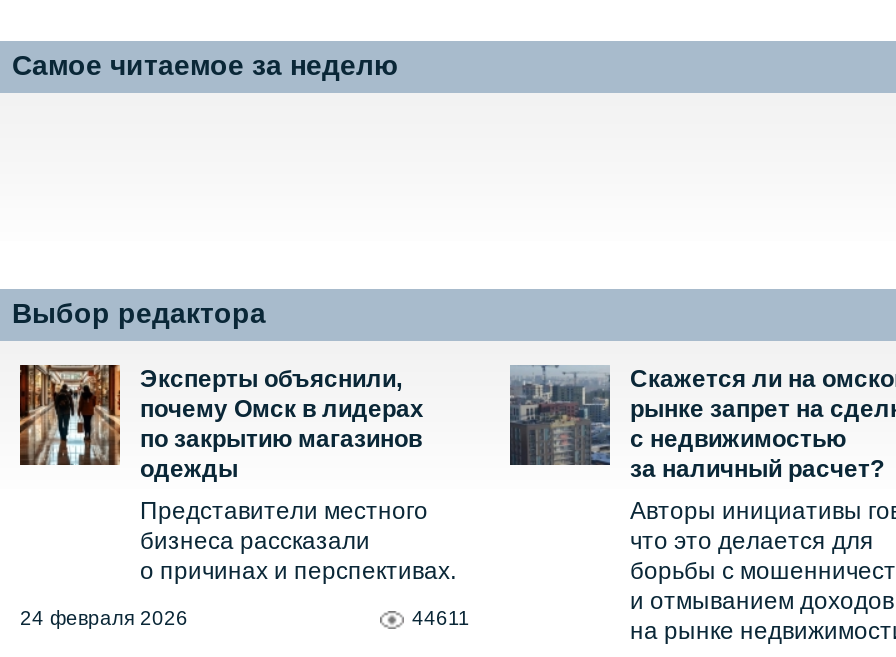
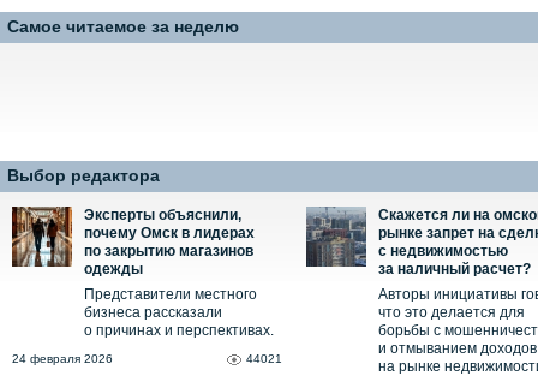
- 44611
+ 44021
